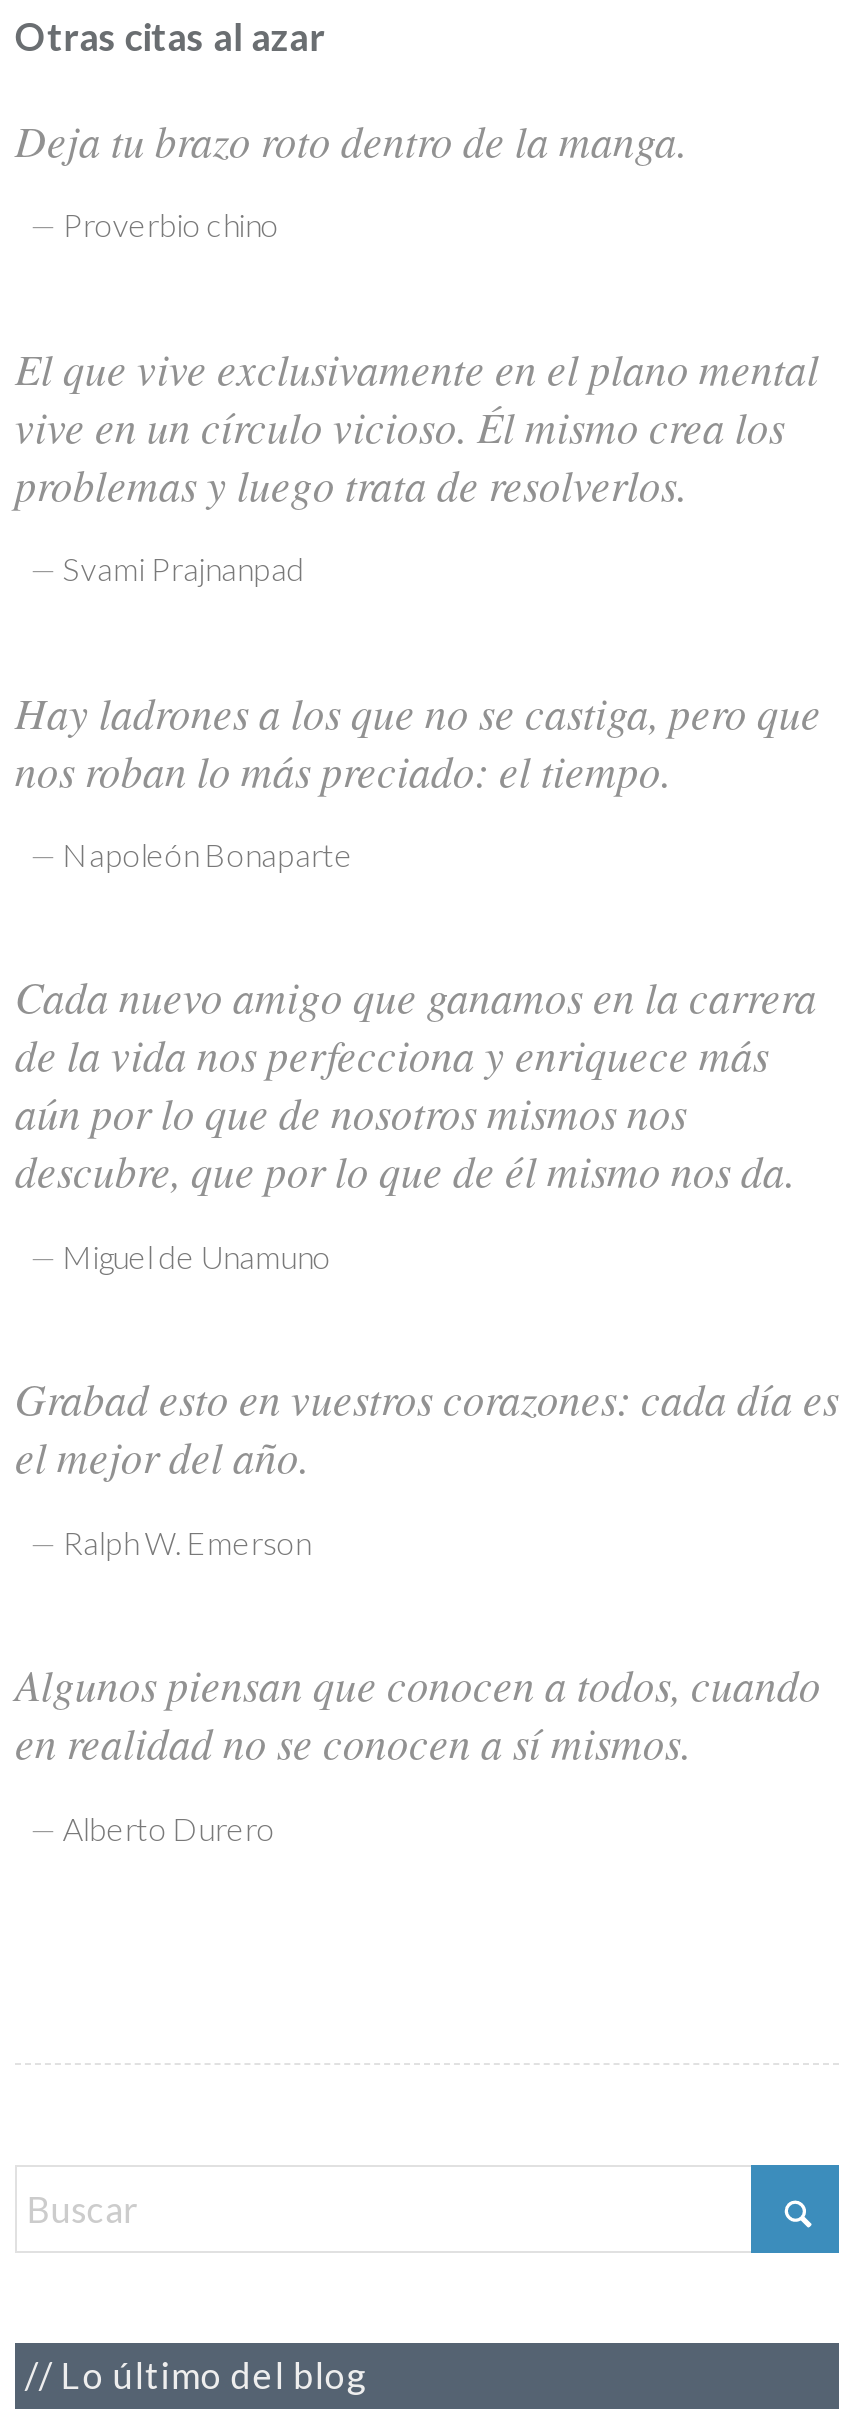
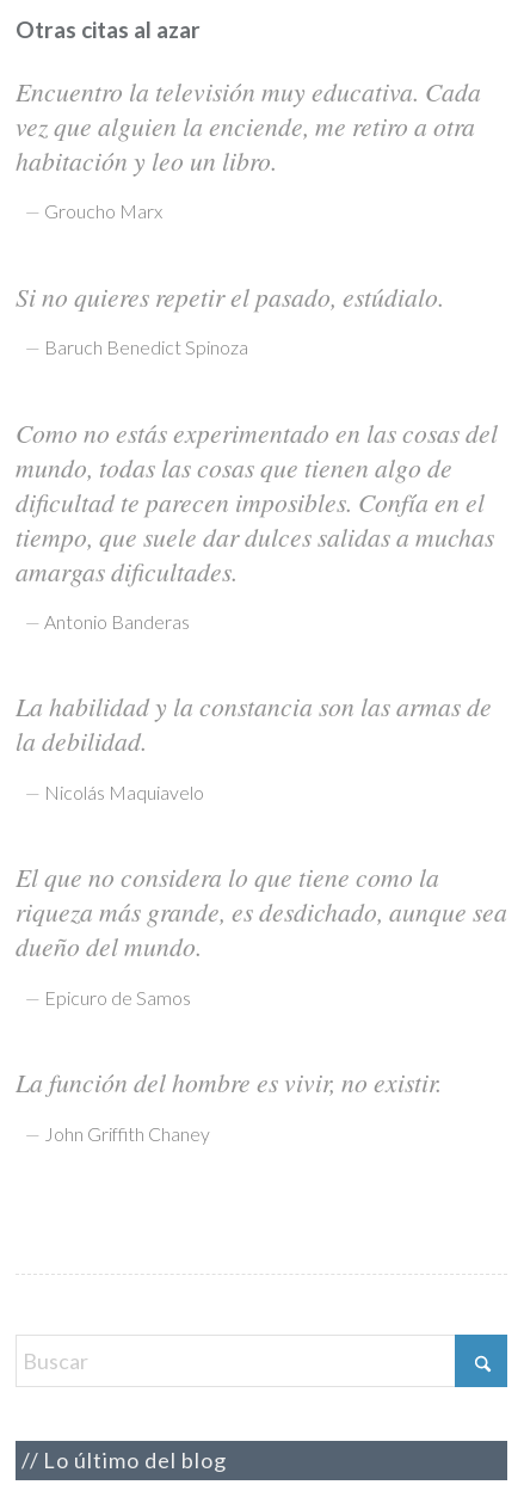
- Deja tu brazo roto dentro de la manga.
+ Encuentro la televisión muy educativa. Cada
+ vez que alguien la enciende, me retiro a otra
+ habitación y leo un libro.

- — Proverbio chino
+ — Groucho Marx

- El que vive exclusivamente en el plano mental
- vive en un círculo vicioso. Él mismo crea los
- problemas y luego trata de resolverlos.
+ Si no quieres repetir el pasado, estúdialo.

- — Svami Prajnanpad
+ — Baruch Benedict Spinoza

- Hay ladrones a los que no se castiga, pero que
- nos roban lo más preciado: el tiempo.
+ Como no estás experimentado en las cosas del
+ mundo, todas las cosas que tienen algo de
+ dificultad te parecen imposibles. Confía en el
+ tiempo, que suele dar dulces salidas a muchas
+ amargas dificultades.

- — Napoleón Bonaparte
+ — Antonio Banderas

- Cada nuevo amigo que ganamos en la carrera
- de la vida nos perfecciona y enriquece más
- aún por lo que de nosotros mismos nos
- descubre, que por lo que de él mismo nos da.
+ La habilidad y la constancia son las armas de
+ la debilidad.

- — Miguel de Unamuno
+ — Nicolás Maquiavelo

- Grabad esto en vuestros corazones: cada día es
- el mejor del año.
+ El que no considera lo que tiene como la
+ riqueza más grande, es desdichado, aunque sea
+ dueño del mundo.

- — Ralph W. Emerson
+ — Epicuro de Samos

- Algunos piensan que conocen a todos, cuando
- en realidad no se conocen a sí mismos.
+ La función del hombre es vivir, no existir.

- — Alberto Durero
+ — John Griffith Chaney
